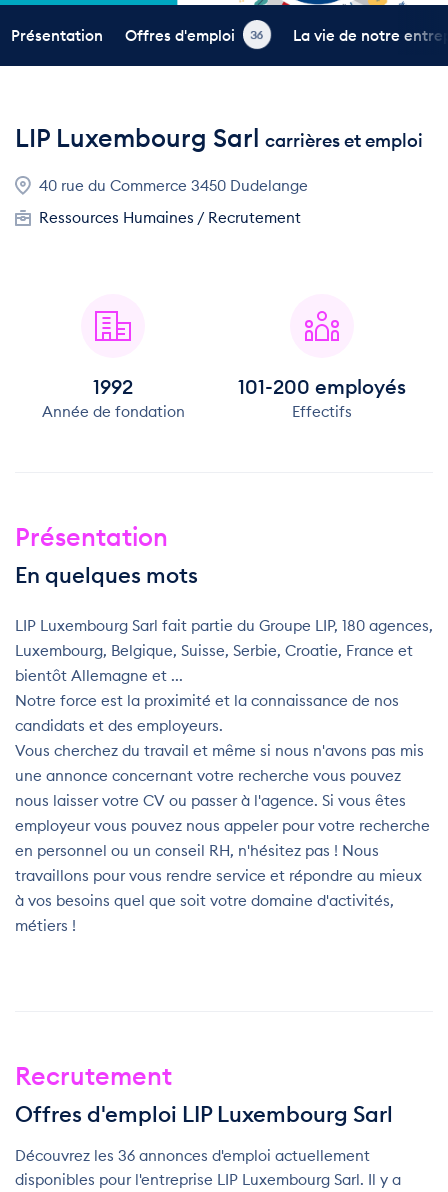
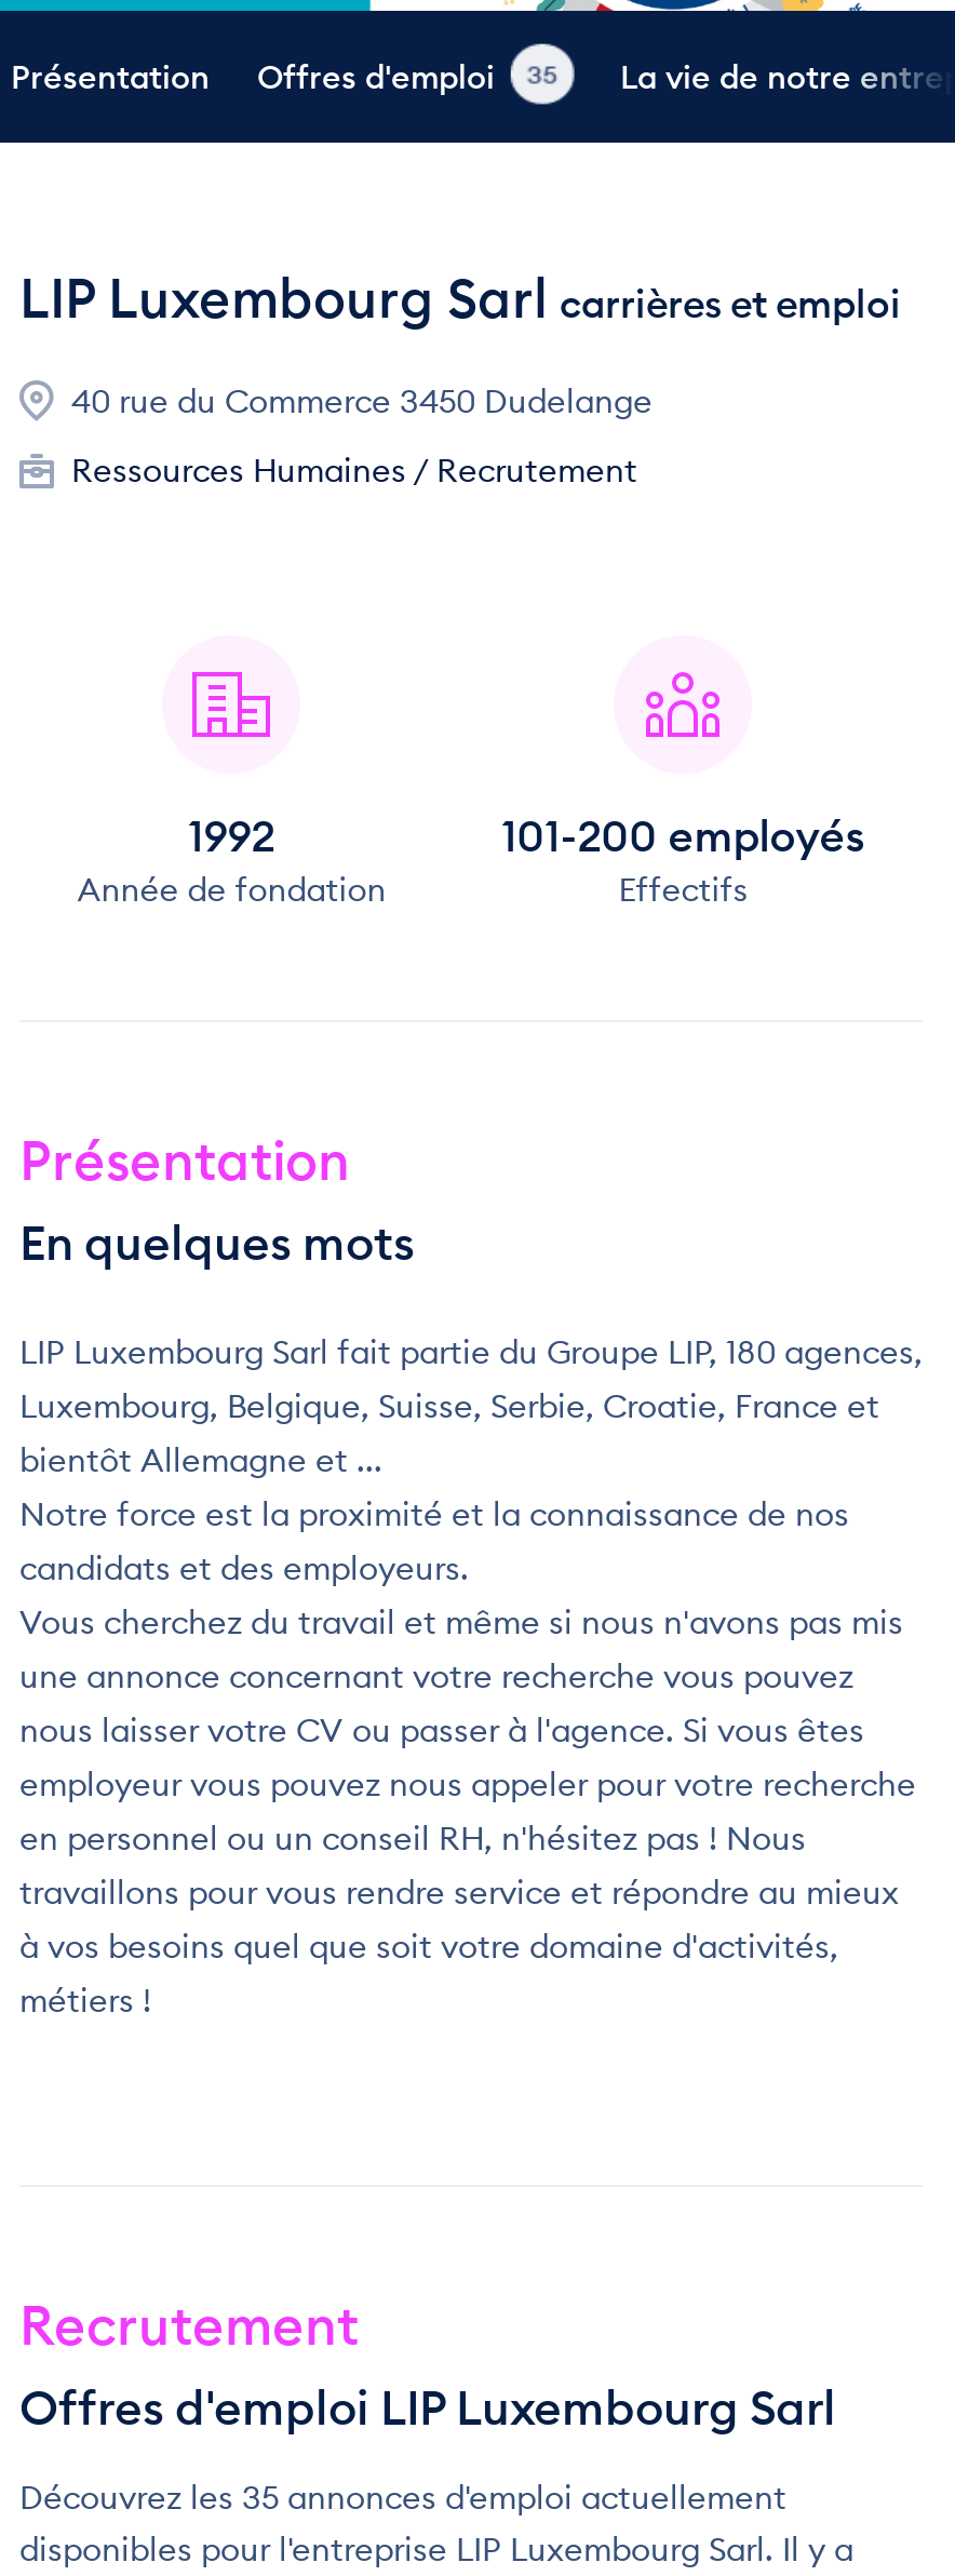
- 36
+ 35

- Découvrez les 36 annonces d'emploi actuellement
+ Découvrez les 35 annonces d'emploi actuellement
